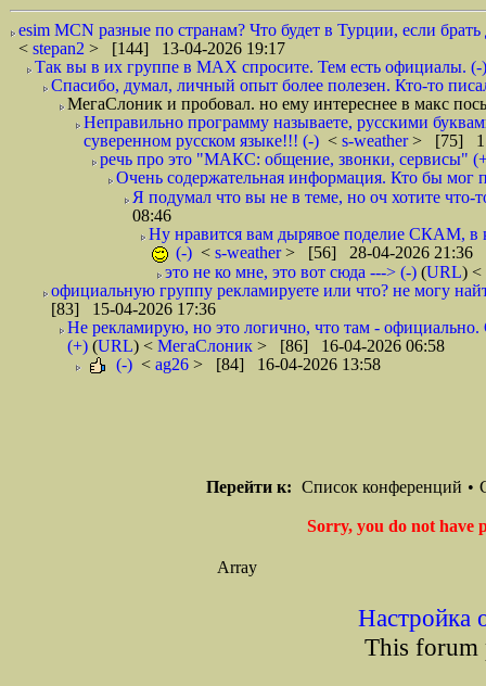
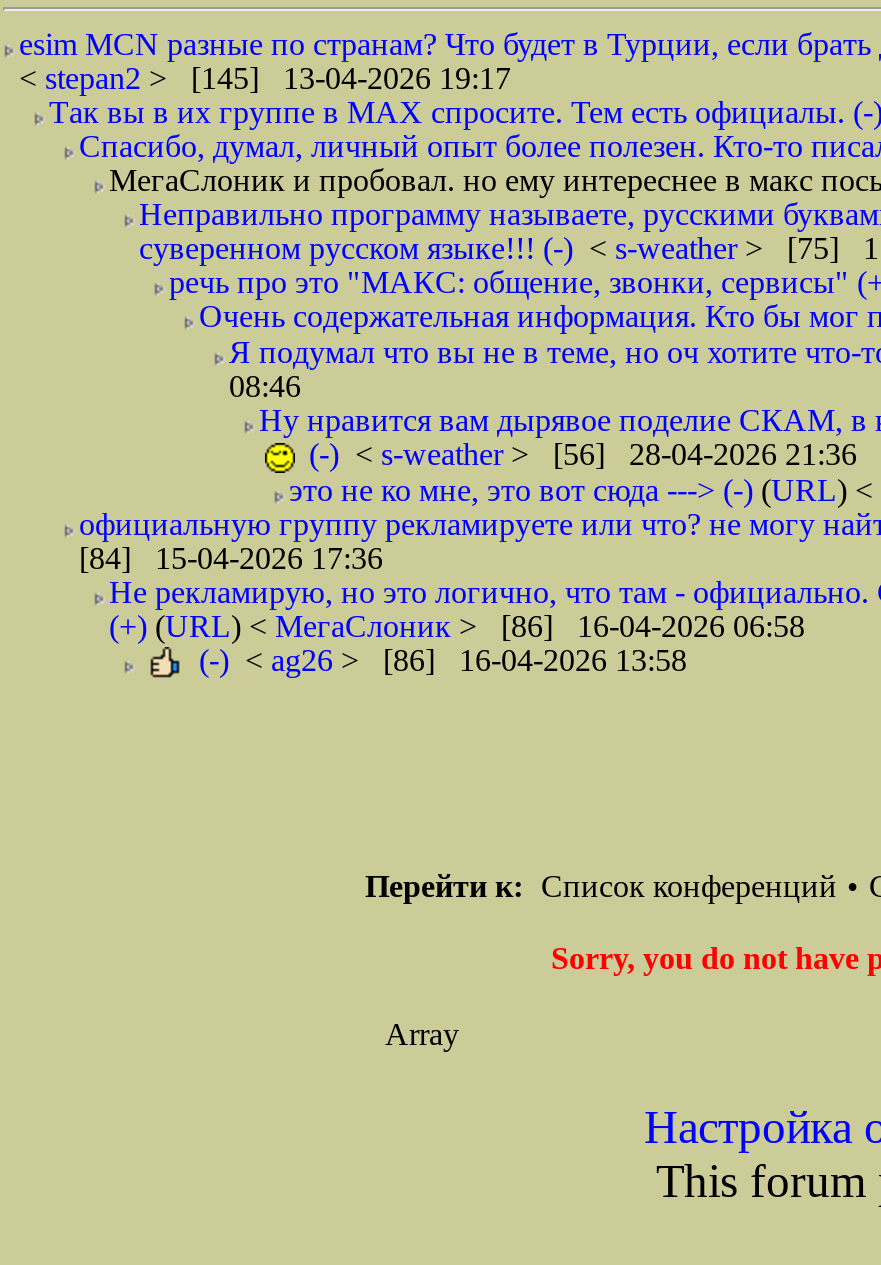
- < stepan2 > [144] 13-04-2026 19:17
+ < stepan2 > [145] 13-04-2026 19:17

- [83] 15-04-2026 17:36
+ [84] 15-04-2026 17:36

- (-) < ag26 > [84] 16-04-2026 13:58
+ (-) < ag26 > [86] 16-04-2026 13:58
